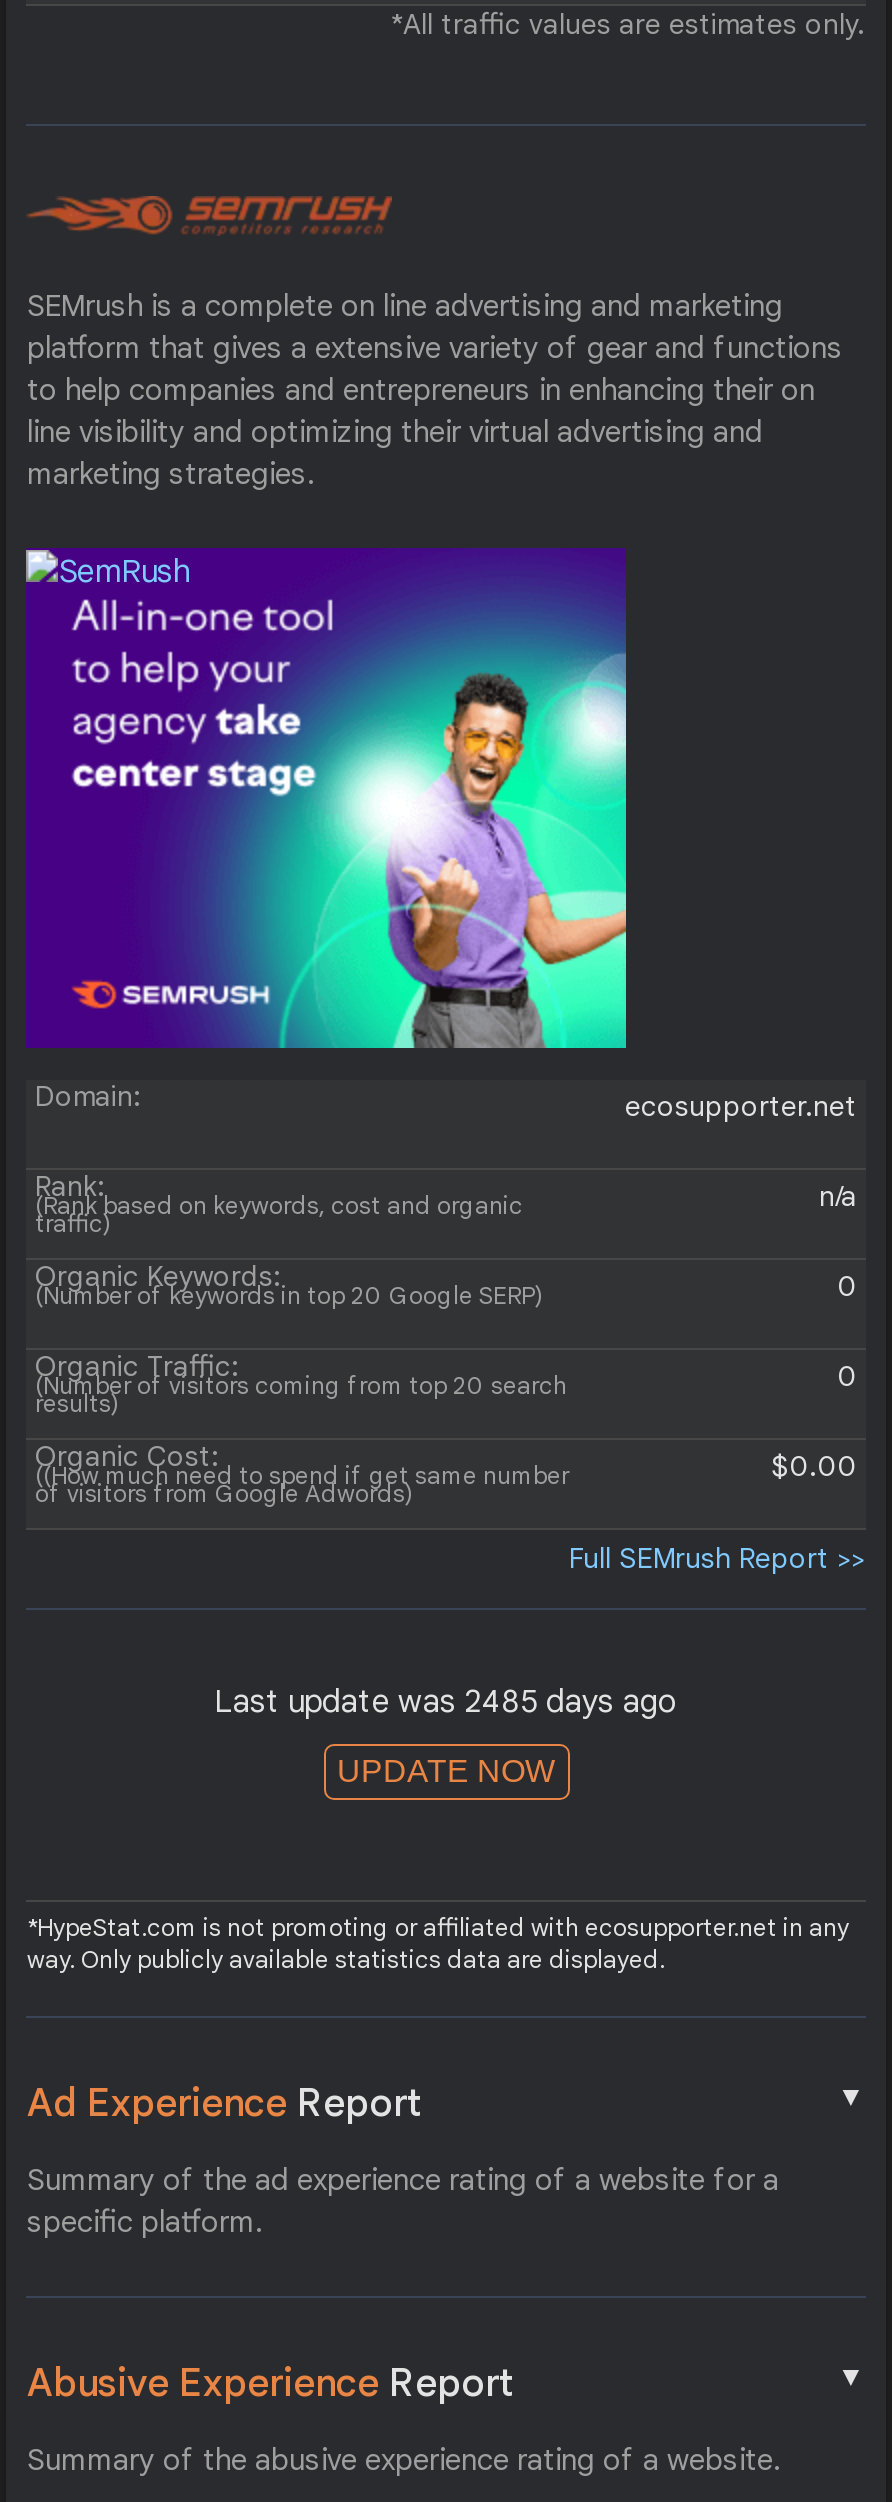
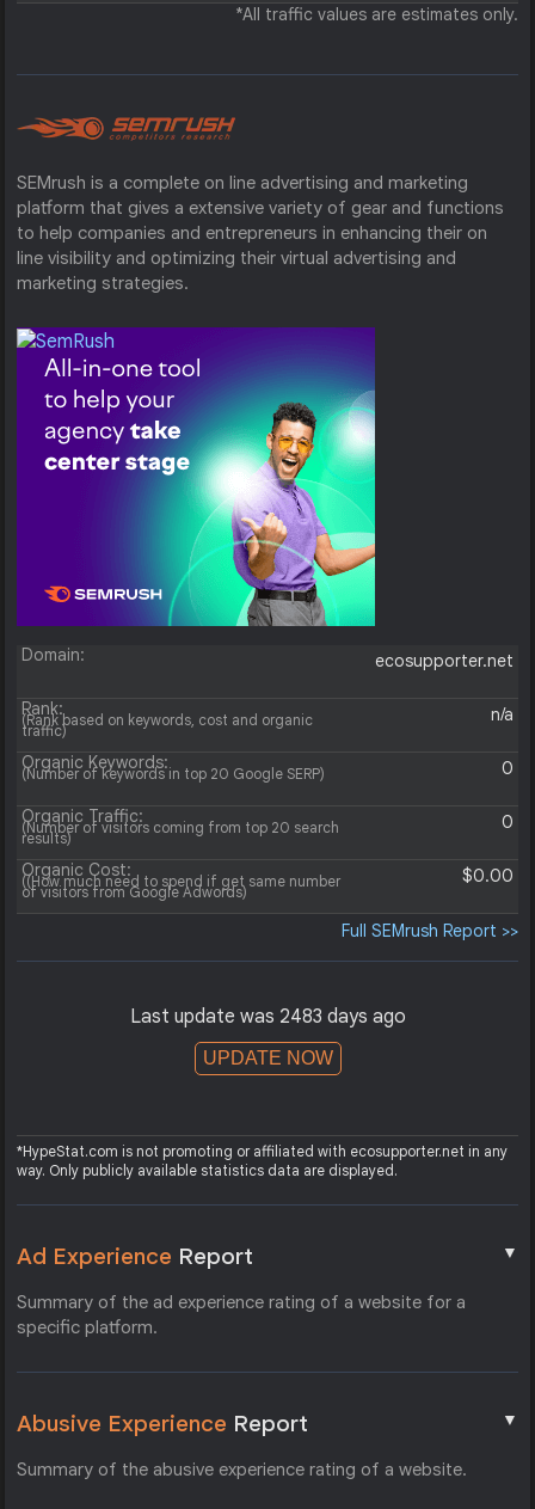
- Last update was 2485 days ago
+ Last update was 2483 days ago
